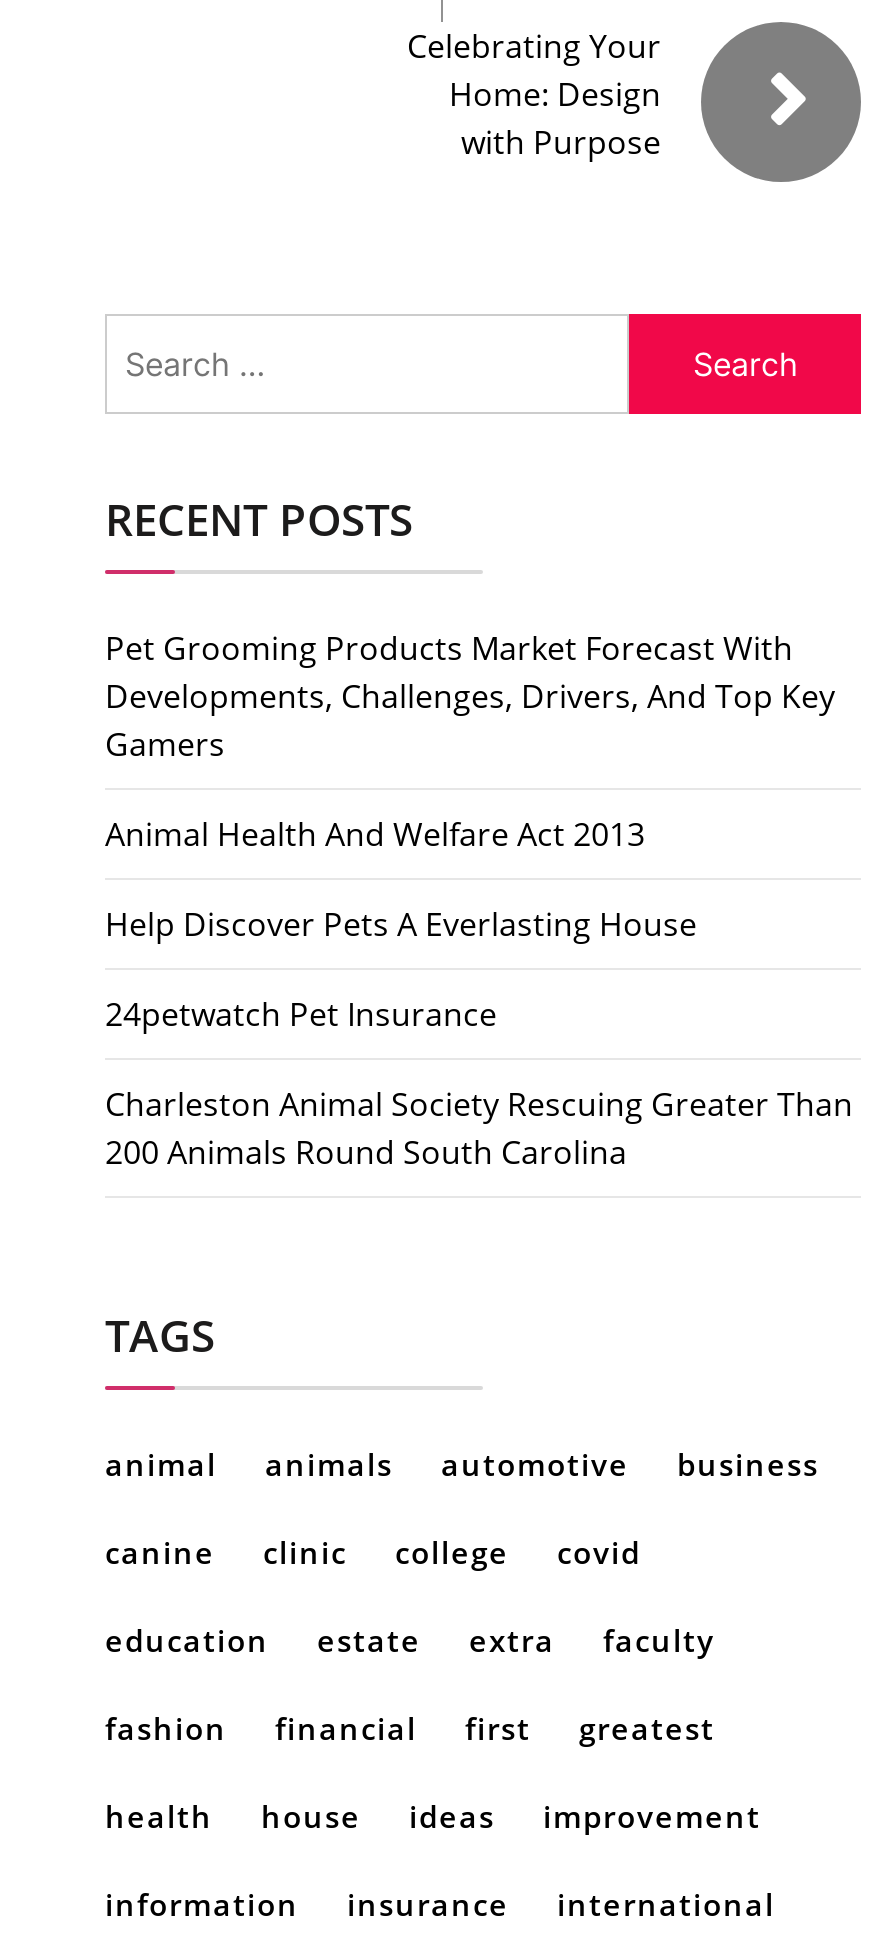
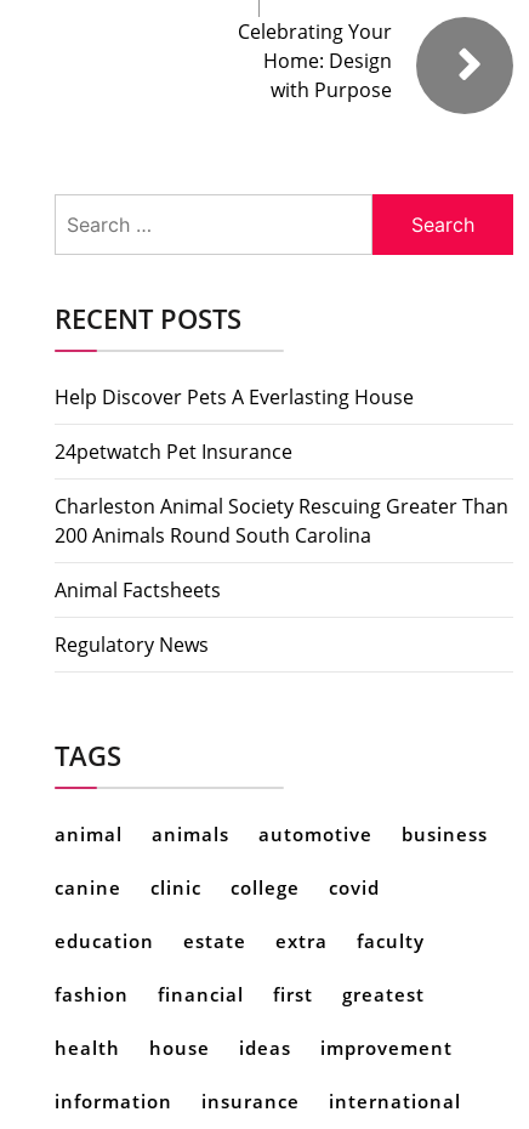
- Pet Grooming Products Market Forecast With
- Developments, Challenges, Drivers, And Top Key
- Gamers
- Animal Health And Welfare Act 2013

moved up: Help Discover Pets A Everlasting House | 24petwatch Pet Insurance | Charleston Animal Society Rescuing Greater Than | 200 Animals Round South Carolina

+ Animal Factsheets
+ Regulatory News
